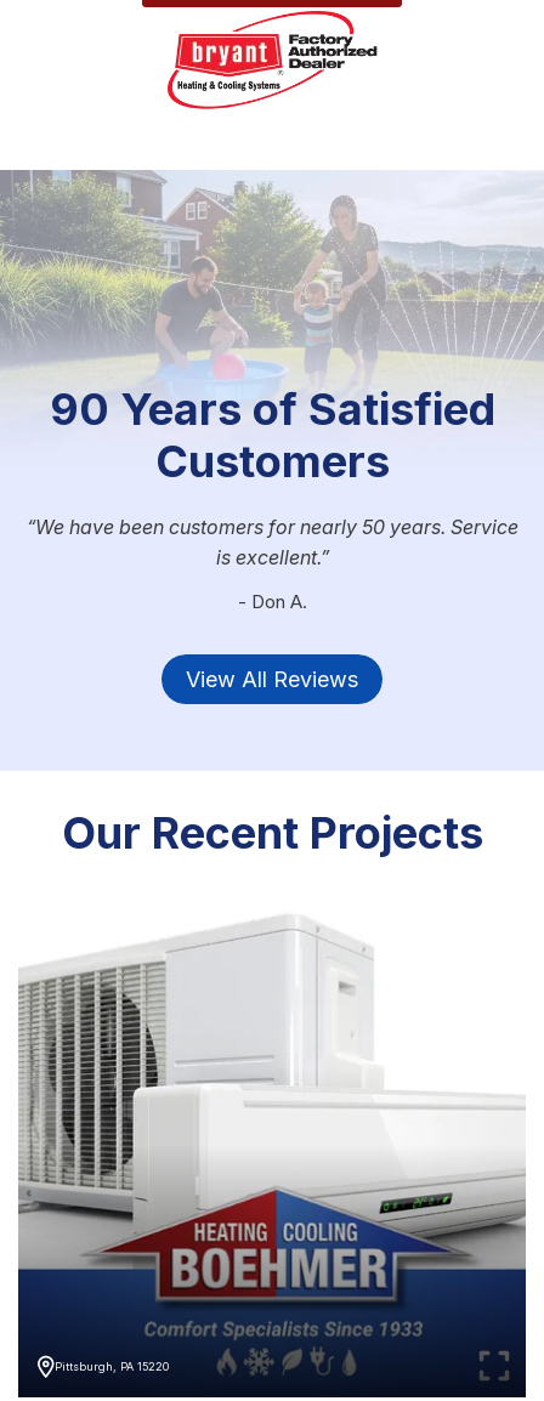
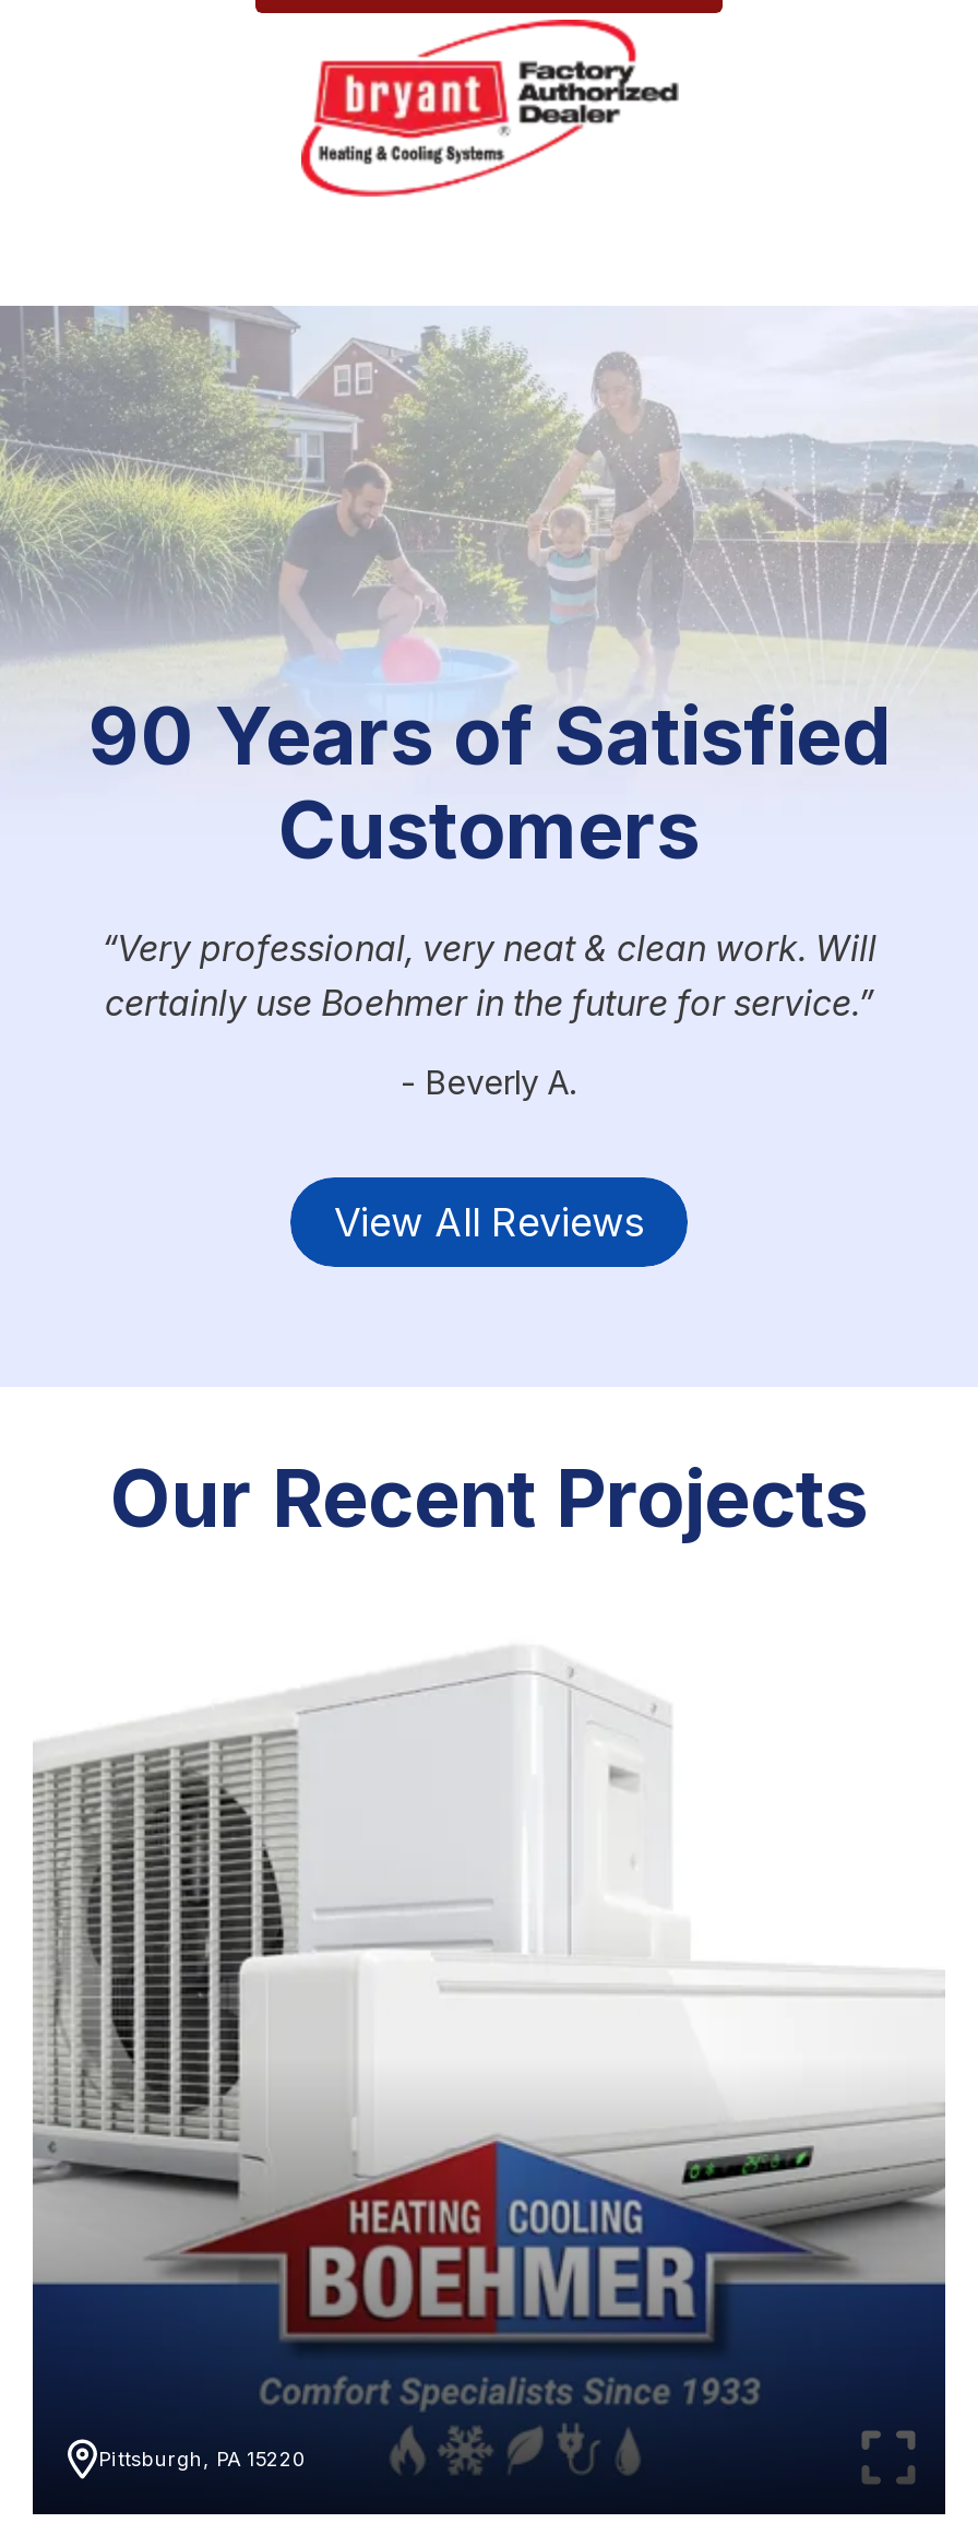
- We have been customers for nearly 50 years. Service
- is excellent.
+ Very professional, very neat & clean work. Will
+ certainly use Boehmer in the future for service.

- - Don A.
+ - Beverly A.
